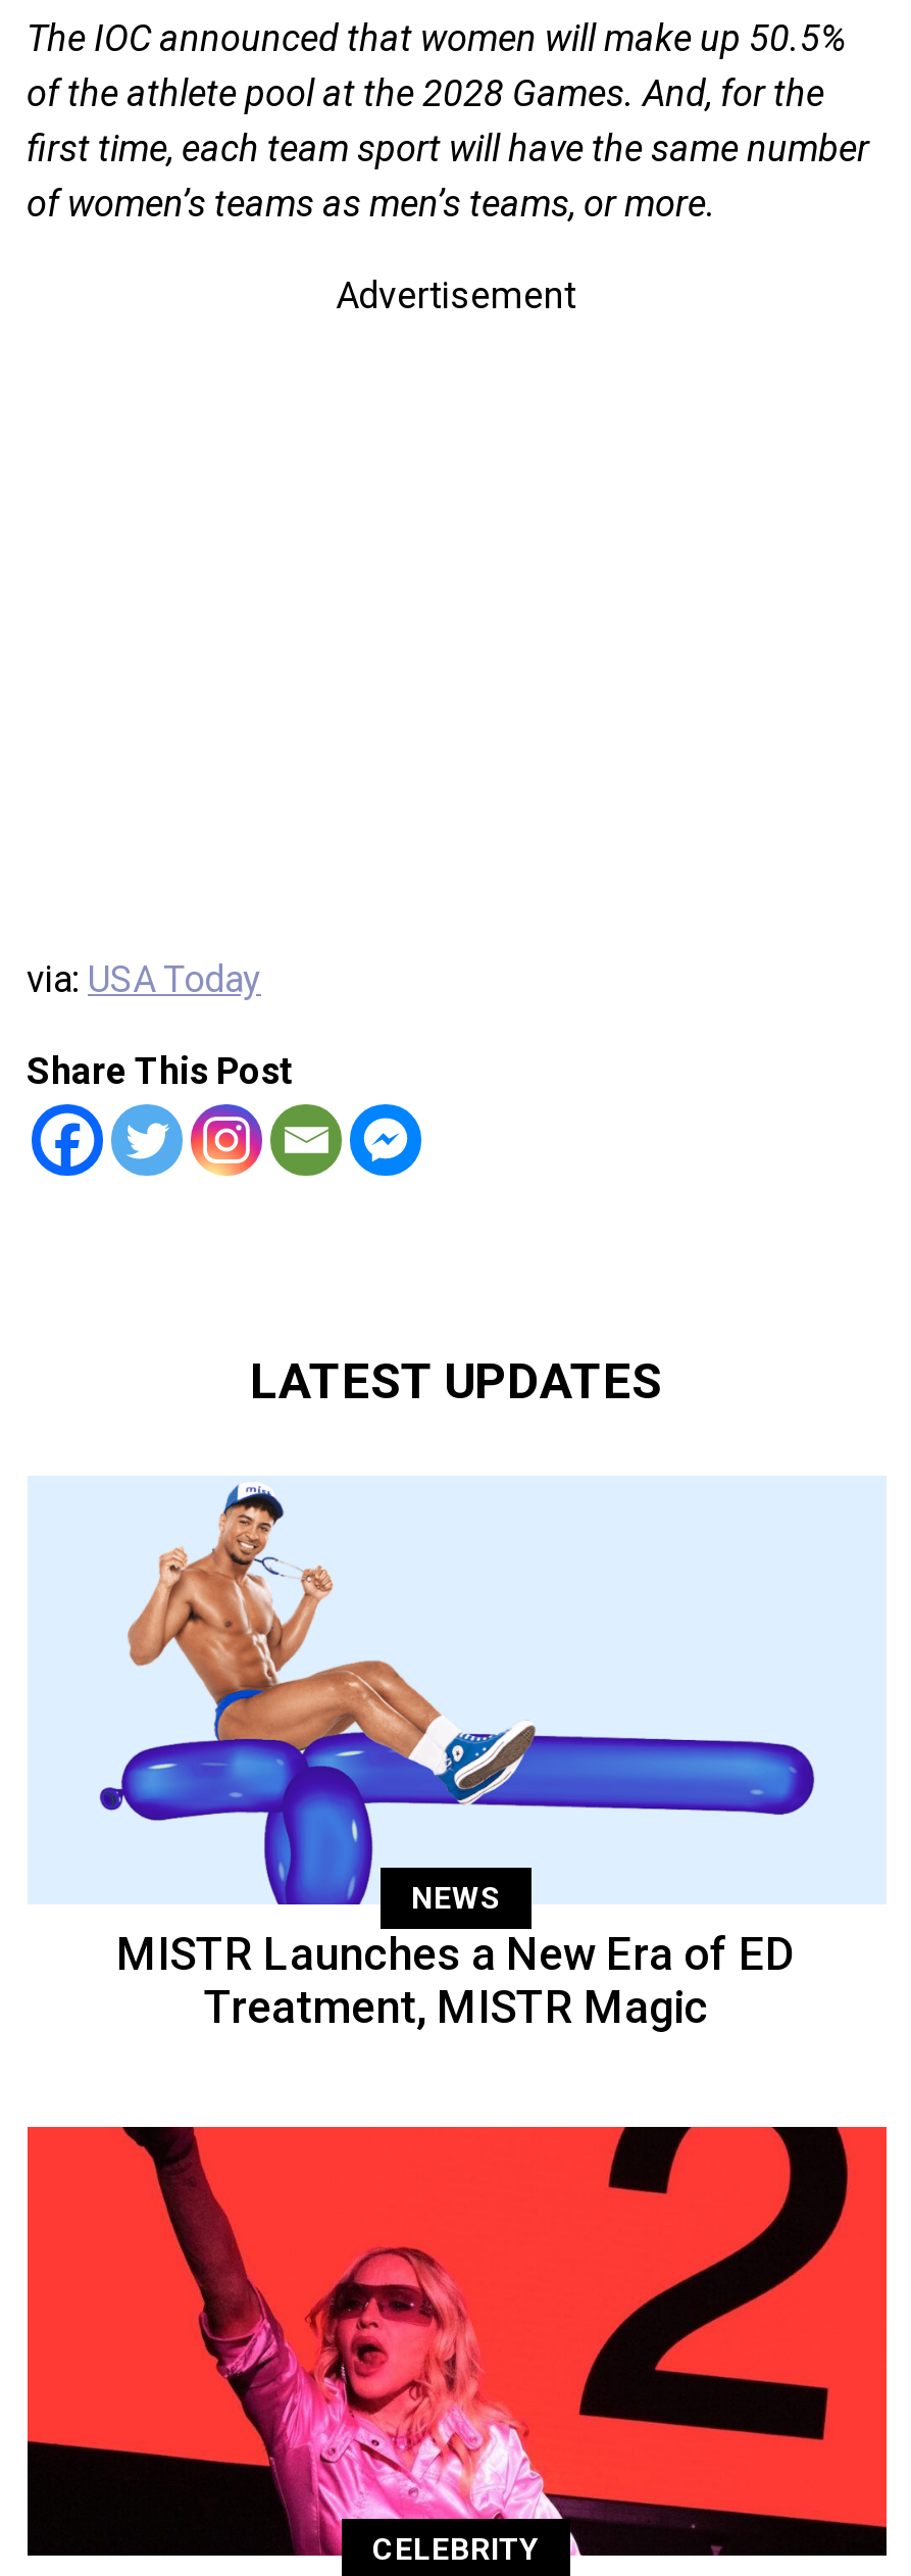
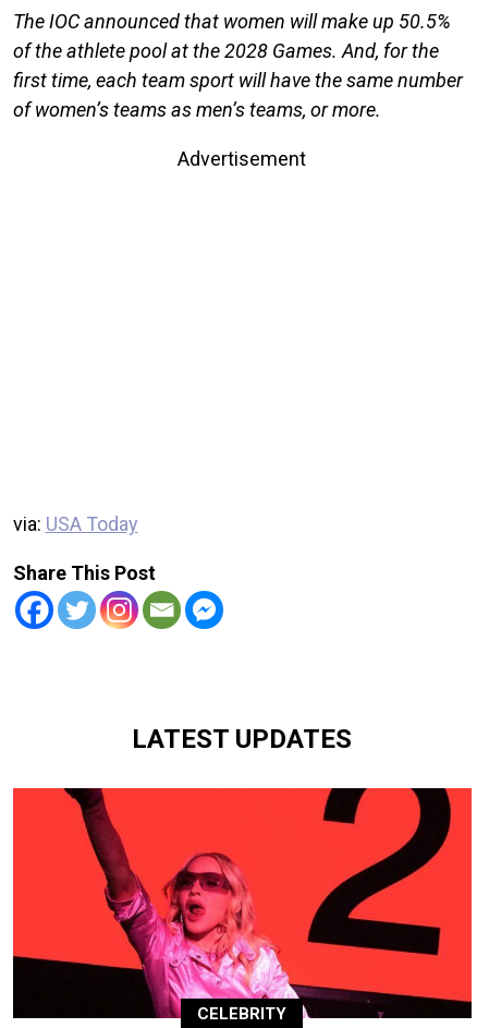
- [image]
- NEWS
- MISTR Launches a New Era of ED
- Treatment, MISTR Magic
